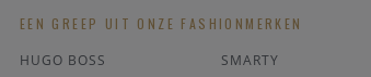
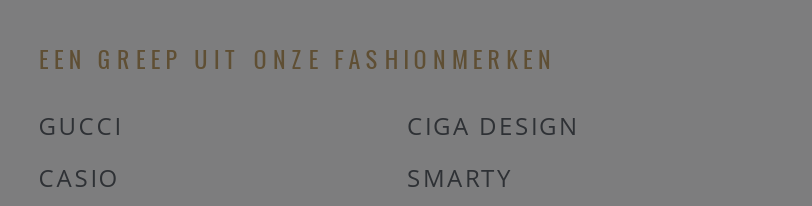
- HUGO BOSS
+ GUCCI
+ CIGA DESIGN
+ CASIO
